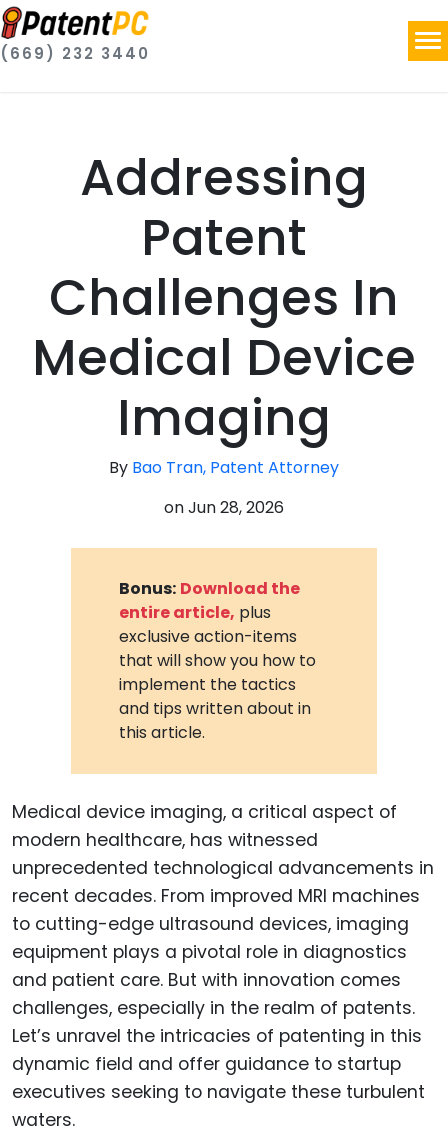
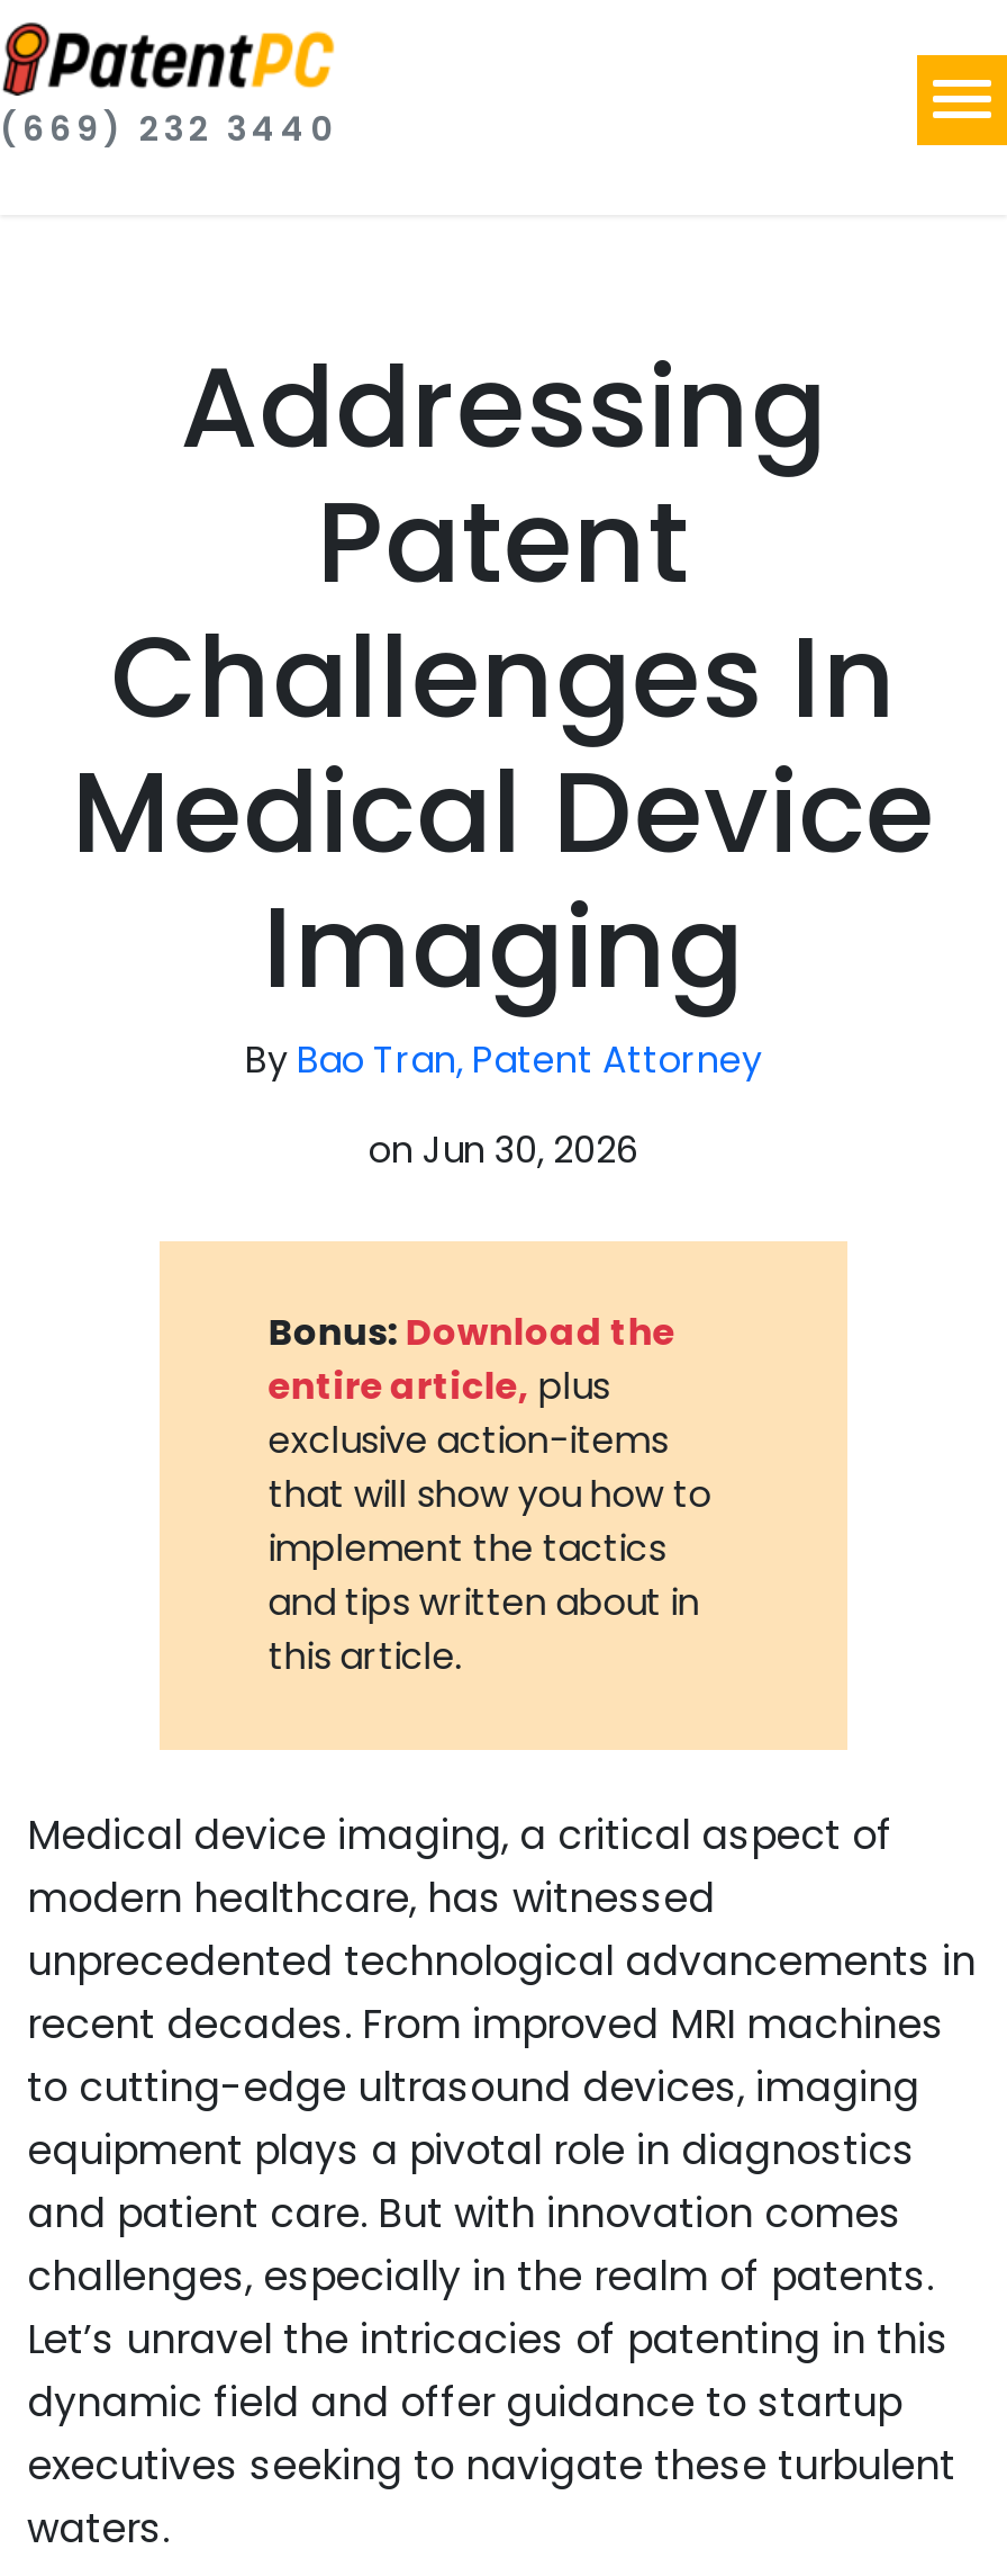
- on Jun 28, 2026
+ on Jun 30, 2026
